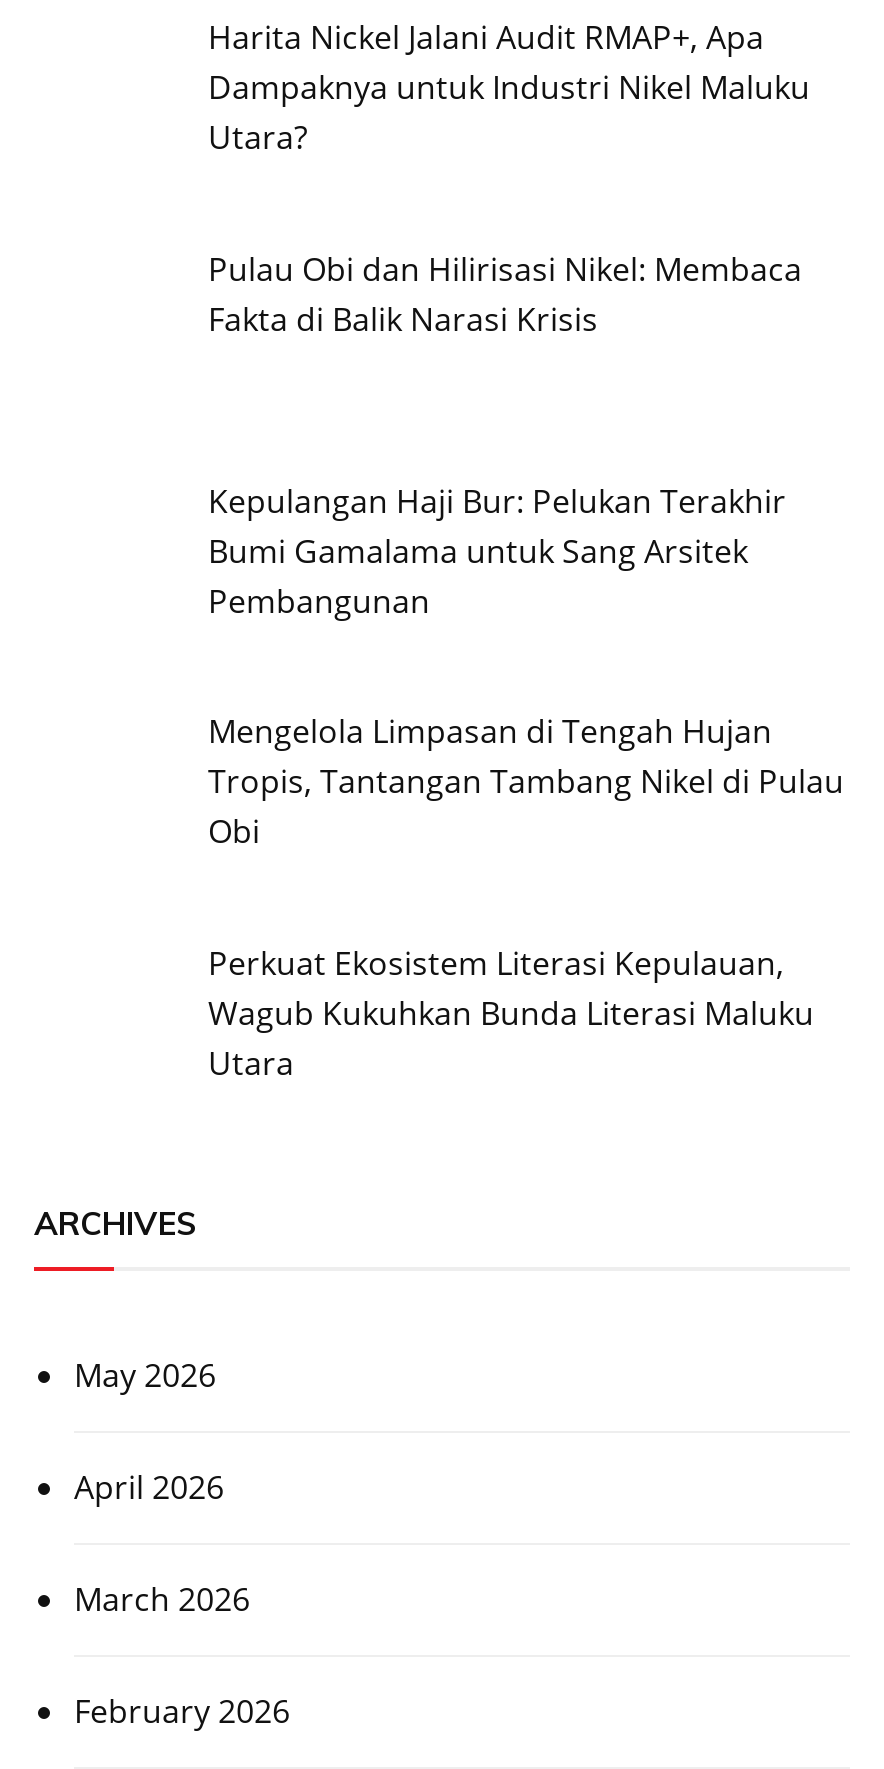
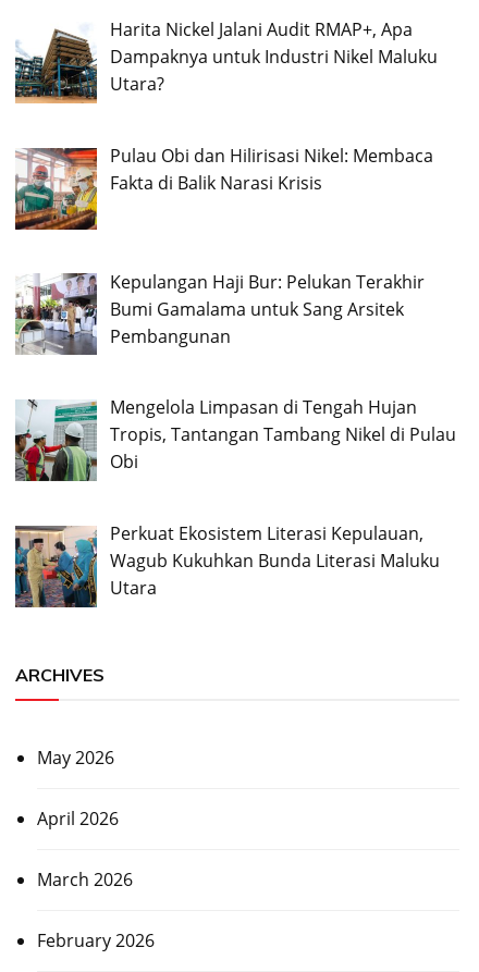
+ [image]

+ [image]

+ [image]

+ [image]

+ [image]
